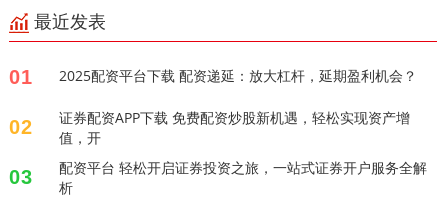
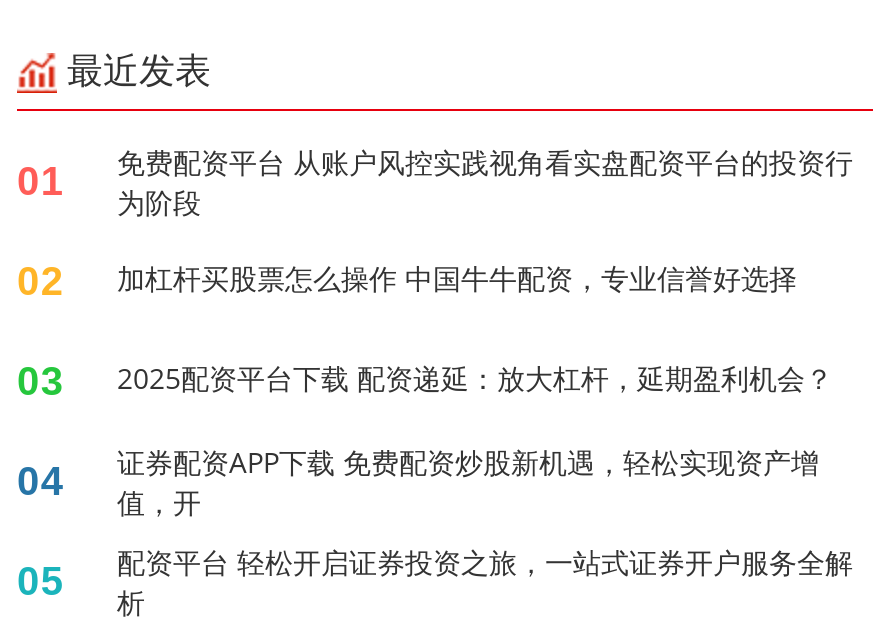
+ 免费配资平台 从账户风控实践视角看实盘配资平台的投资行
+ 为阶段
+ 02
+ 加杠杆买股票怎么操作 中国牛牛配资，专业信誉好选择
+ 03

- 02 证券配资APP下载 免费配资炒股新机遇，轻松实现资产增 值，开
+ 04 证券配资APP下载 免费配资炒股新机遇，轻松实现资产增 值，开

- 03
+ 05
